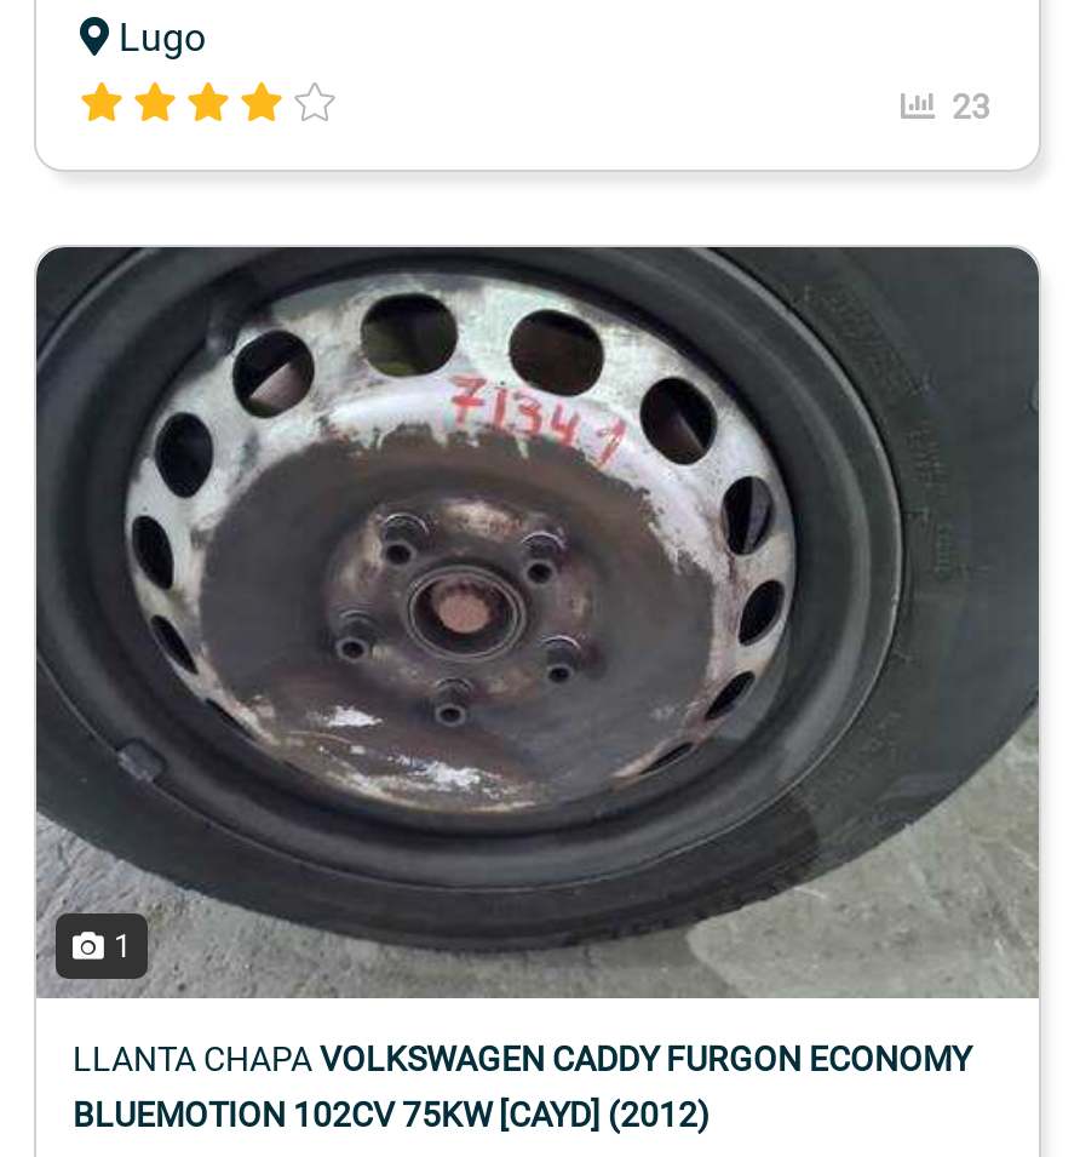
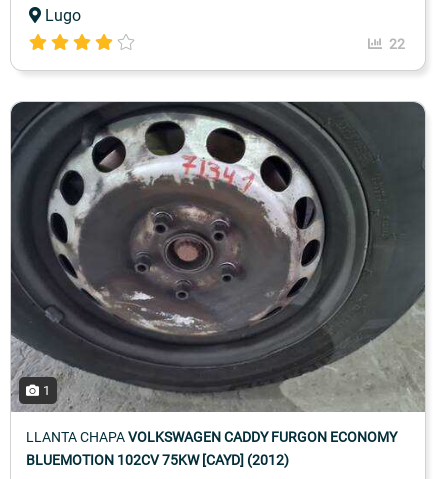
- 23
+ 22
